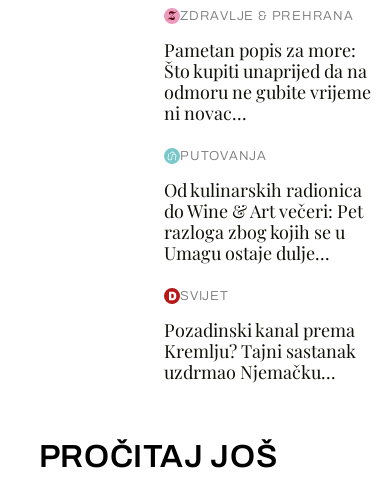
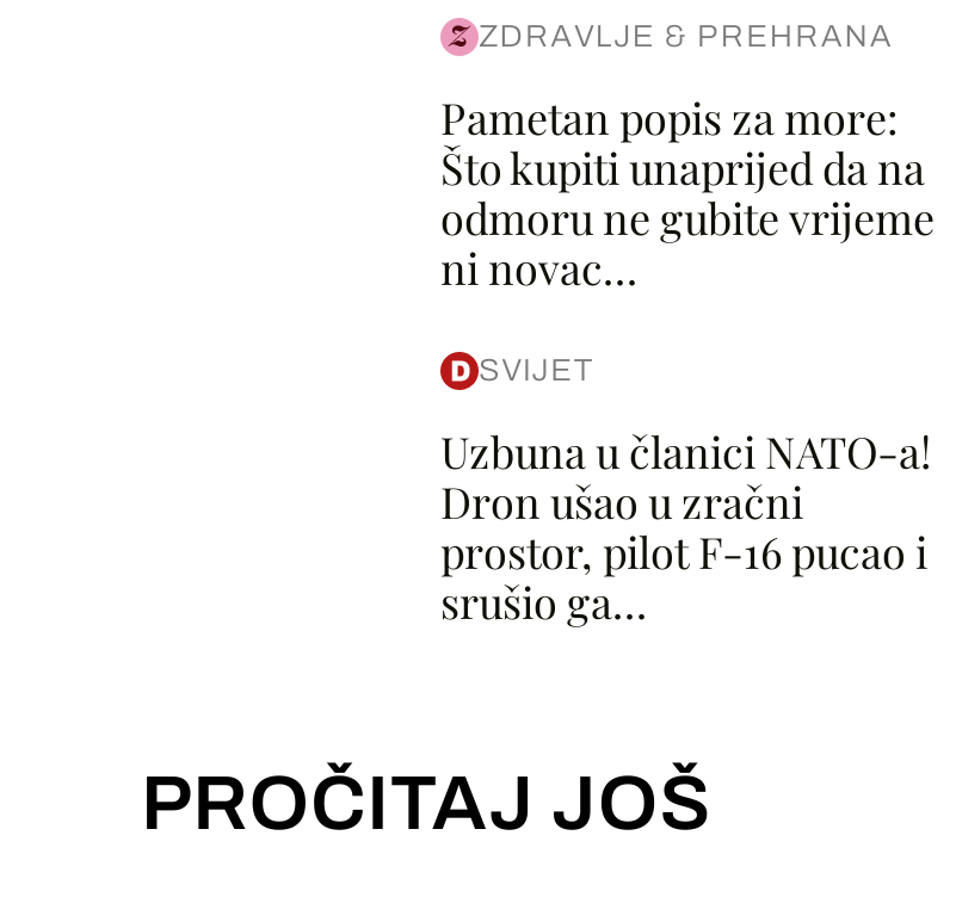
- PUTOVANJA
- Od kulinarskih radionica
- do Wine & Art večeri: Pet
- razloga zbog kojih se u
- Umagu ostaje dulje...

moved up: SVIJET

- Pozadinski kanal prema
- Kremlju? Tajni sastanak
- uzdrmao Njemačku...
+ Uzbuna u članici NATO-a!
+ Dron ušao u zračni
+ prostor, pilot F-16 pucao i
+ srušio ga...
